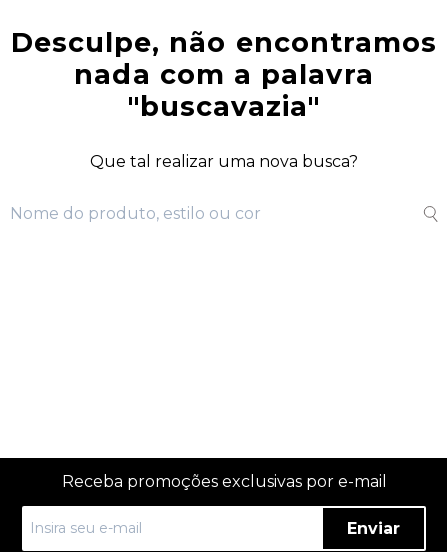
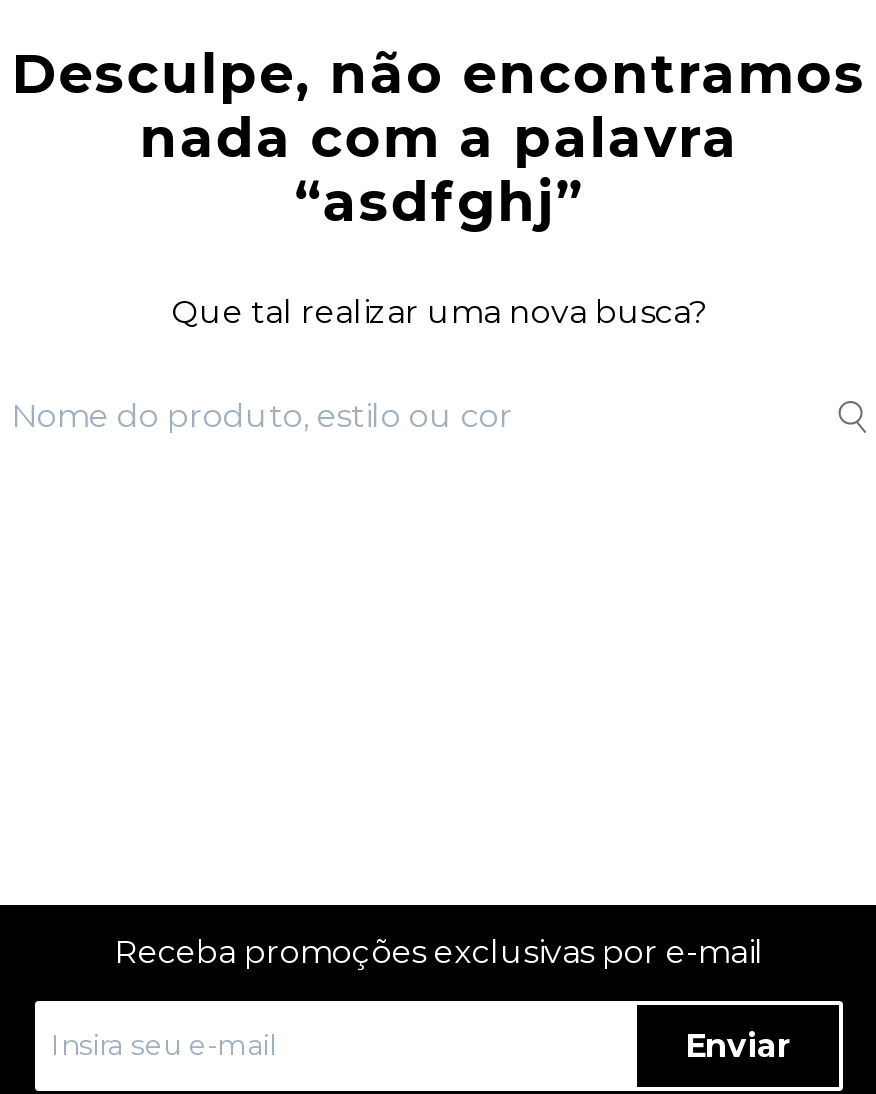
- "buscavazia"
+ “asdfghj”
